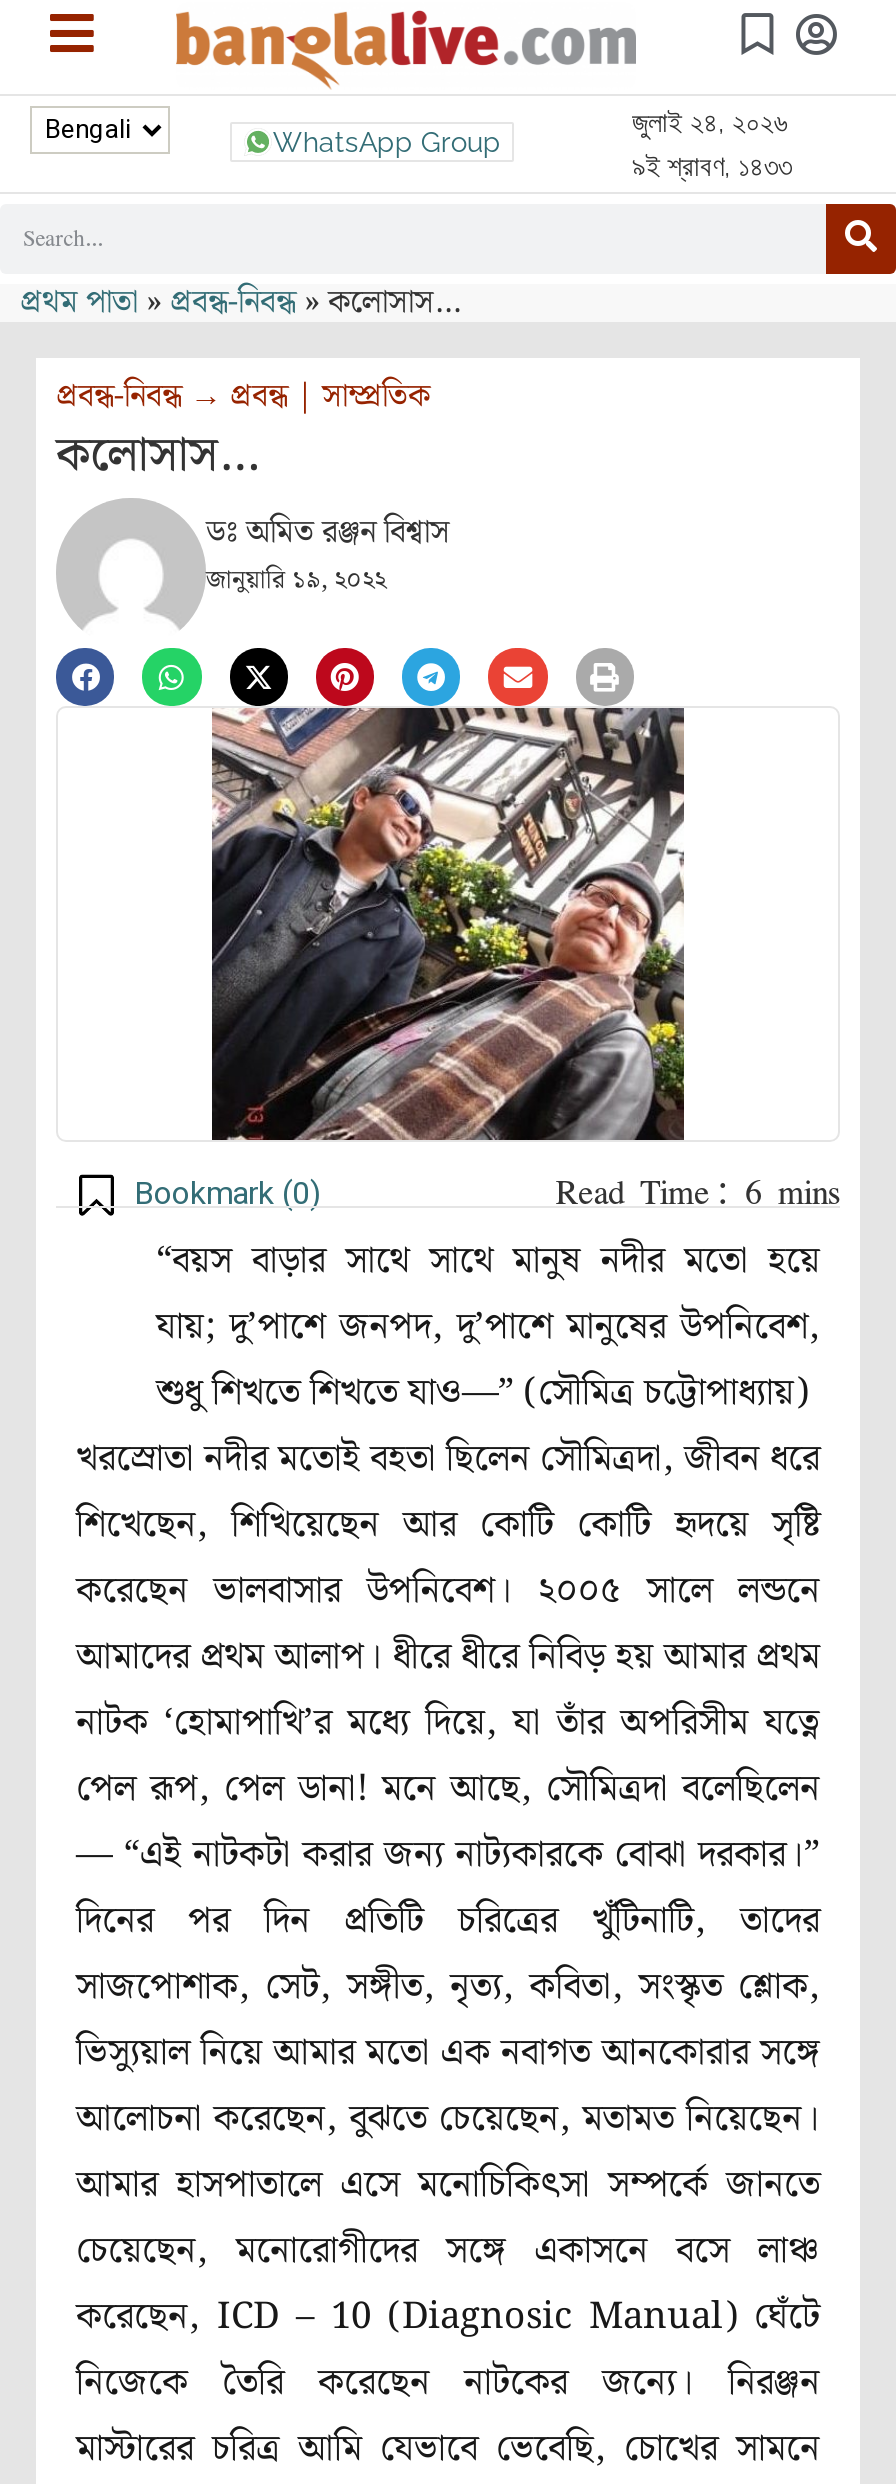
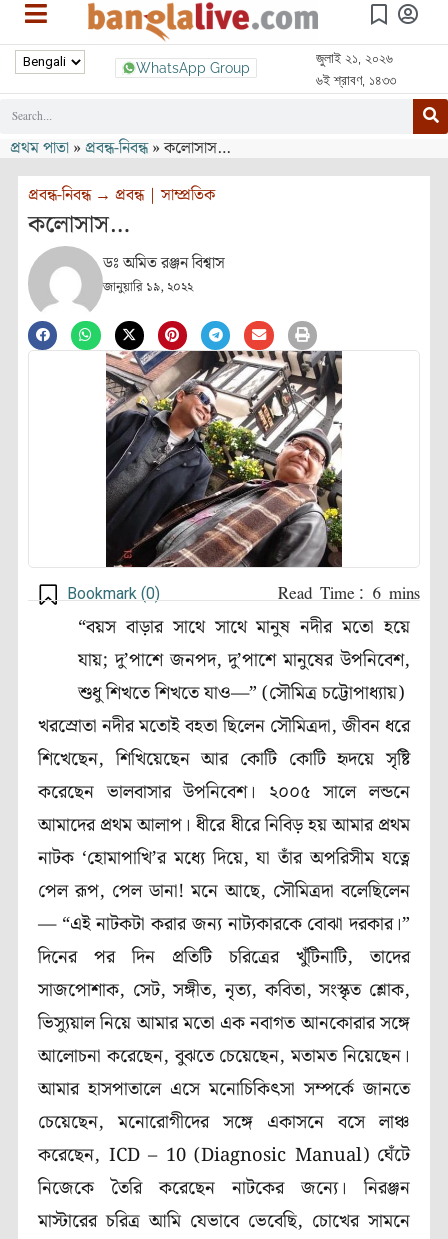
- জুলাই ২৪, ২০২৬
+ জুলাই ২১, ২০২৬

- ৯ই শ্রাবণ, ১৪৩৩
+ ৬ই শ্রাবণ, ১৪৩৩
